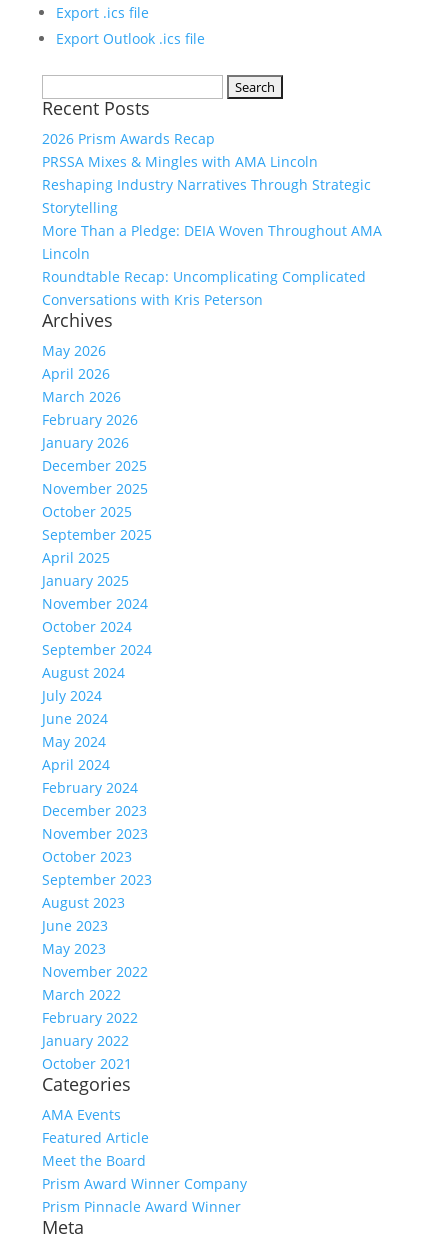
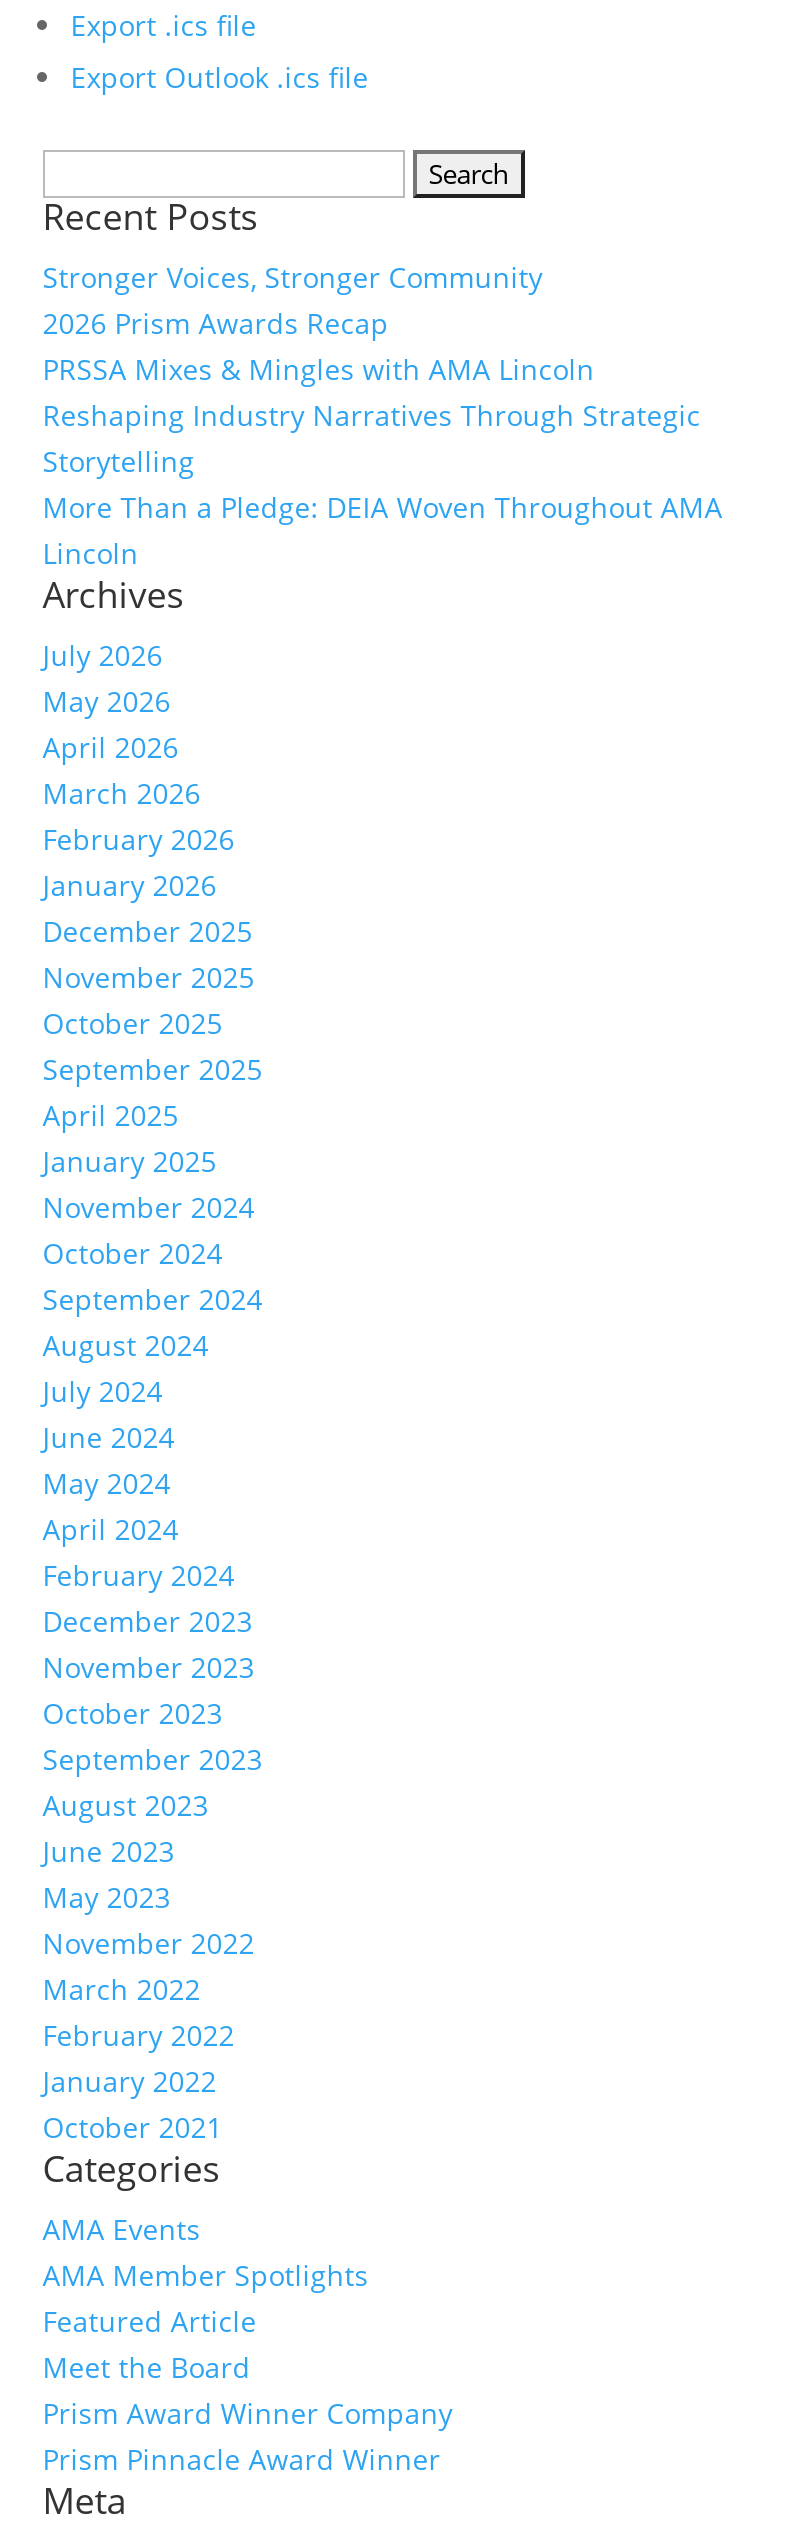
+ Stronger Voices, Stronger Community

- Roundtable Recap: Uncomplicating Complicated
- Conversations with Kris Peterson

moved up: Archives

+ July 2026

+ AMA Member Spotlights
